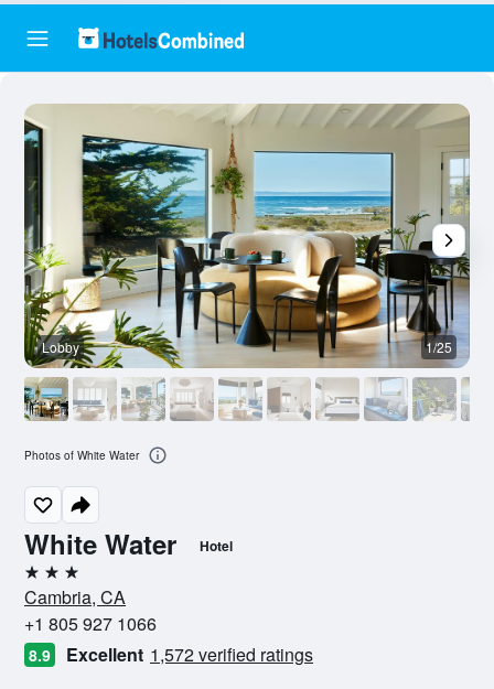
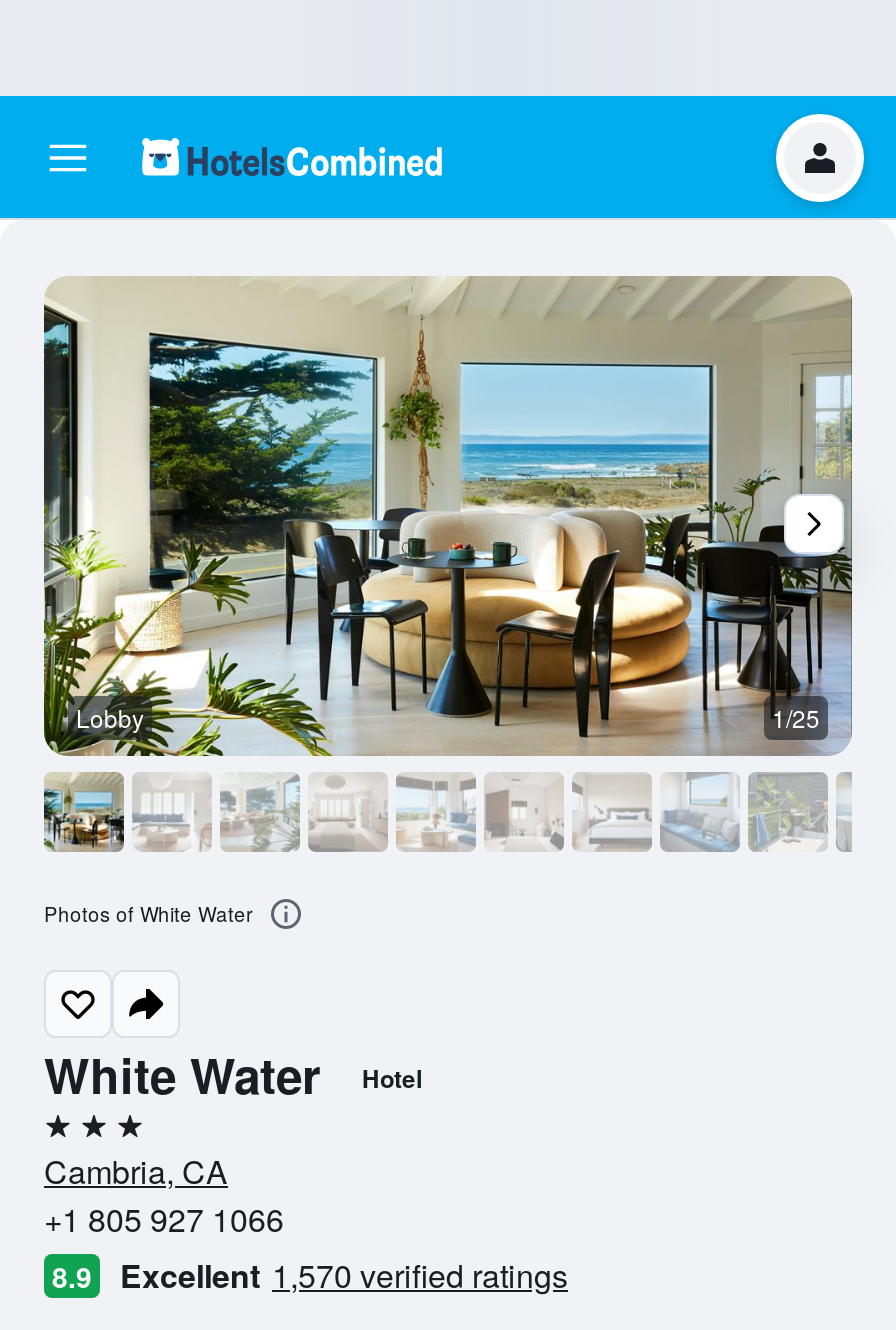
+ [image]

- Excellent 1,572 verified ratings
+ Excellent 1,570 verified ratings
